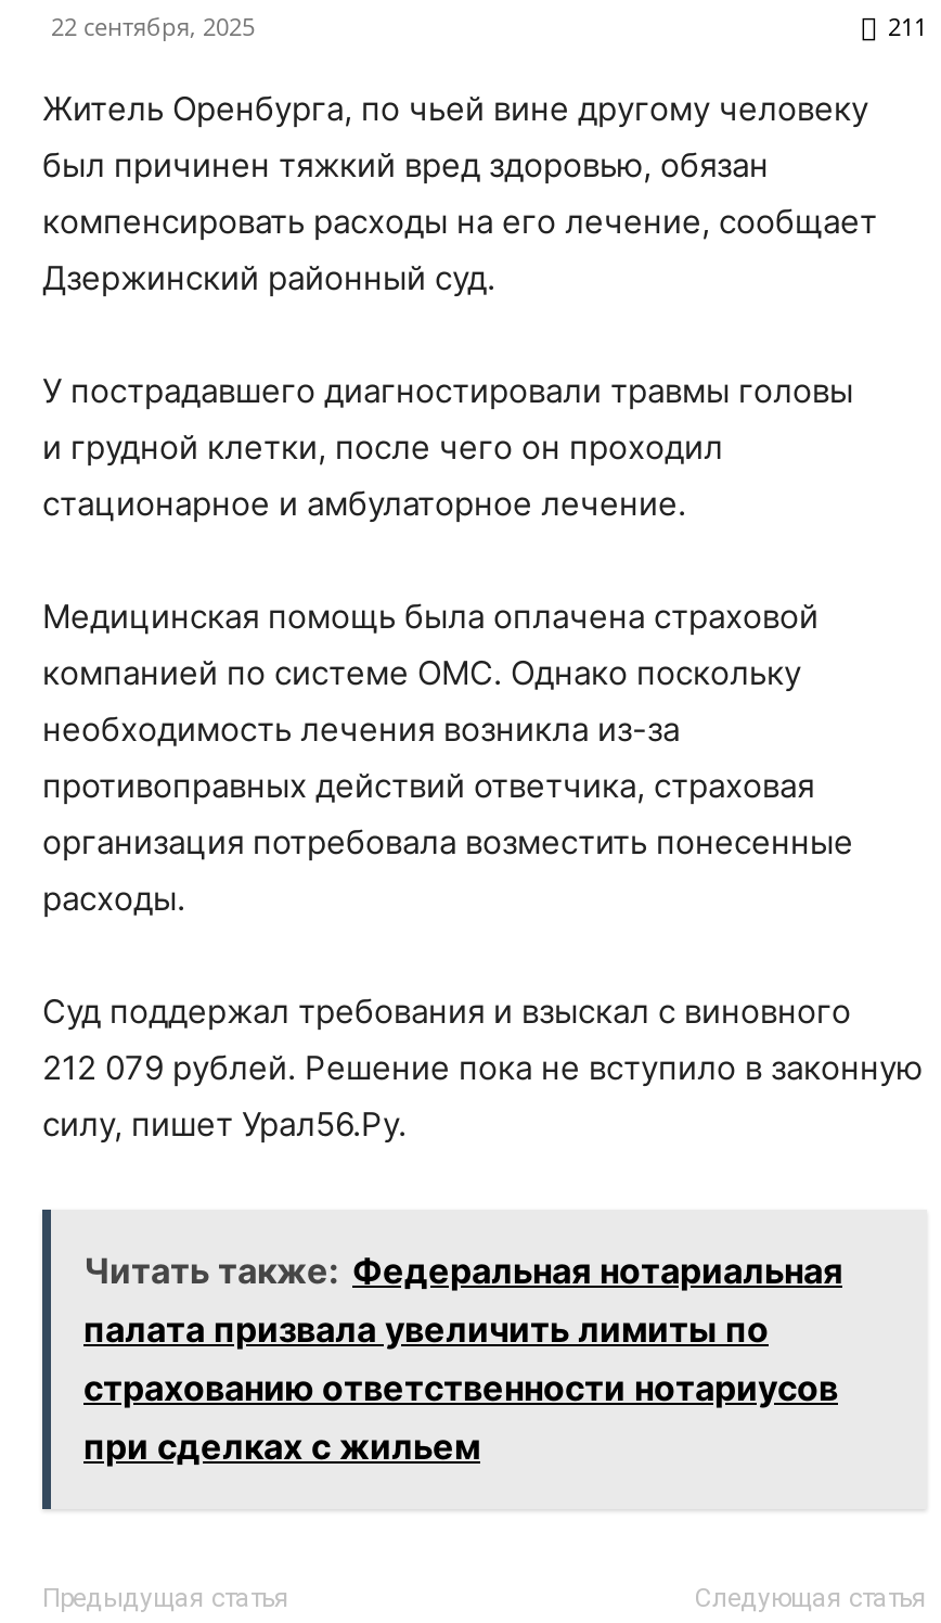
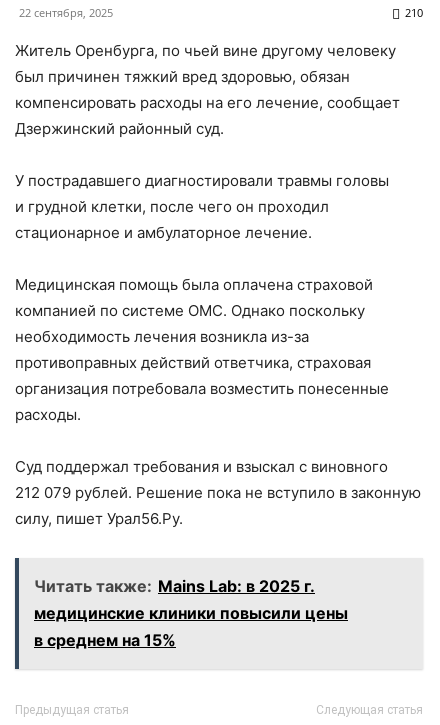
- 211
+ 210

- Читать также: Федеральная нотариальная
- палата призвала увеличить лимиты по
- страхованию ответственности нотариусов
- при сделках с жильем
+ Читать также: Mains Lab: в 2025 г.
+ медицинские клиники повысили цены
+ в среднем на 15%
